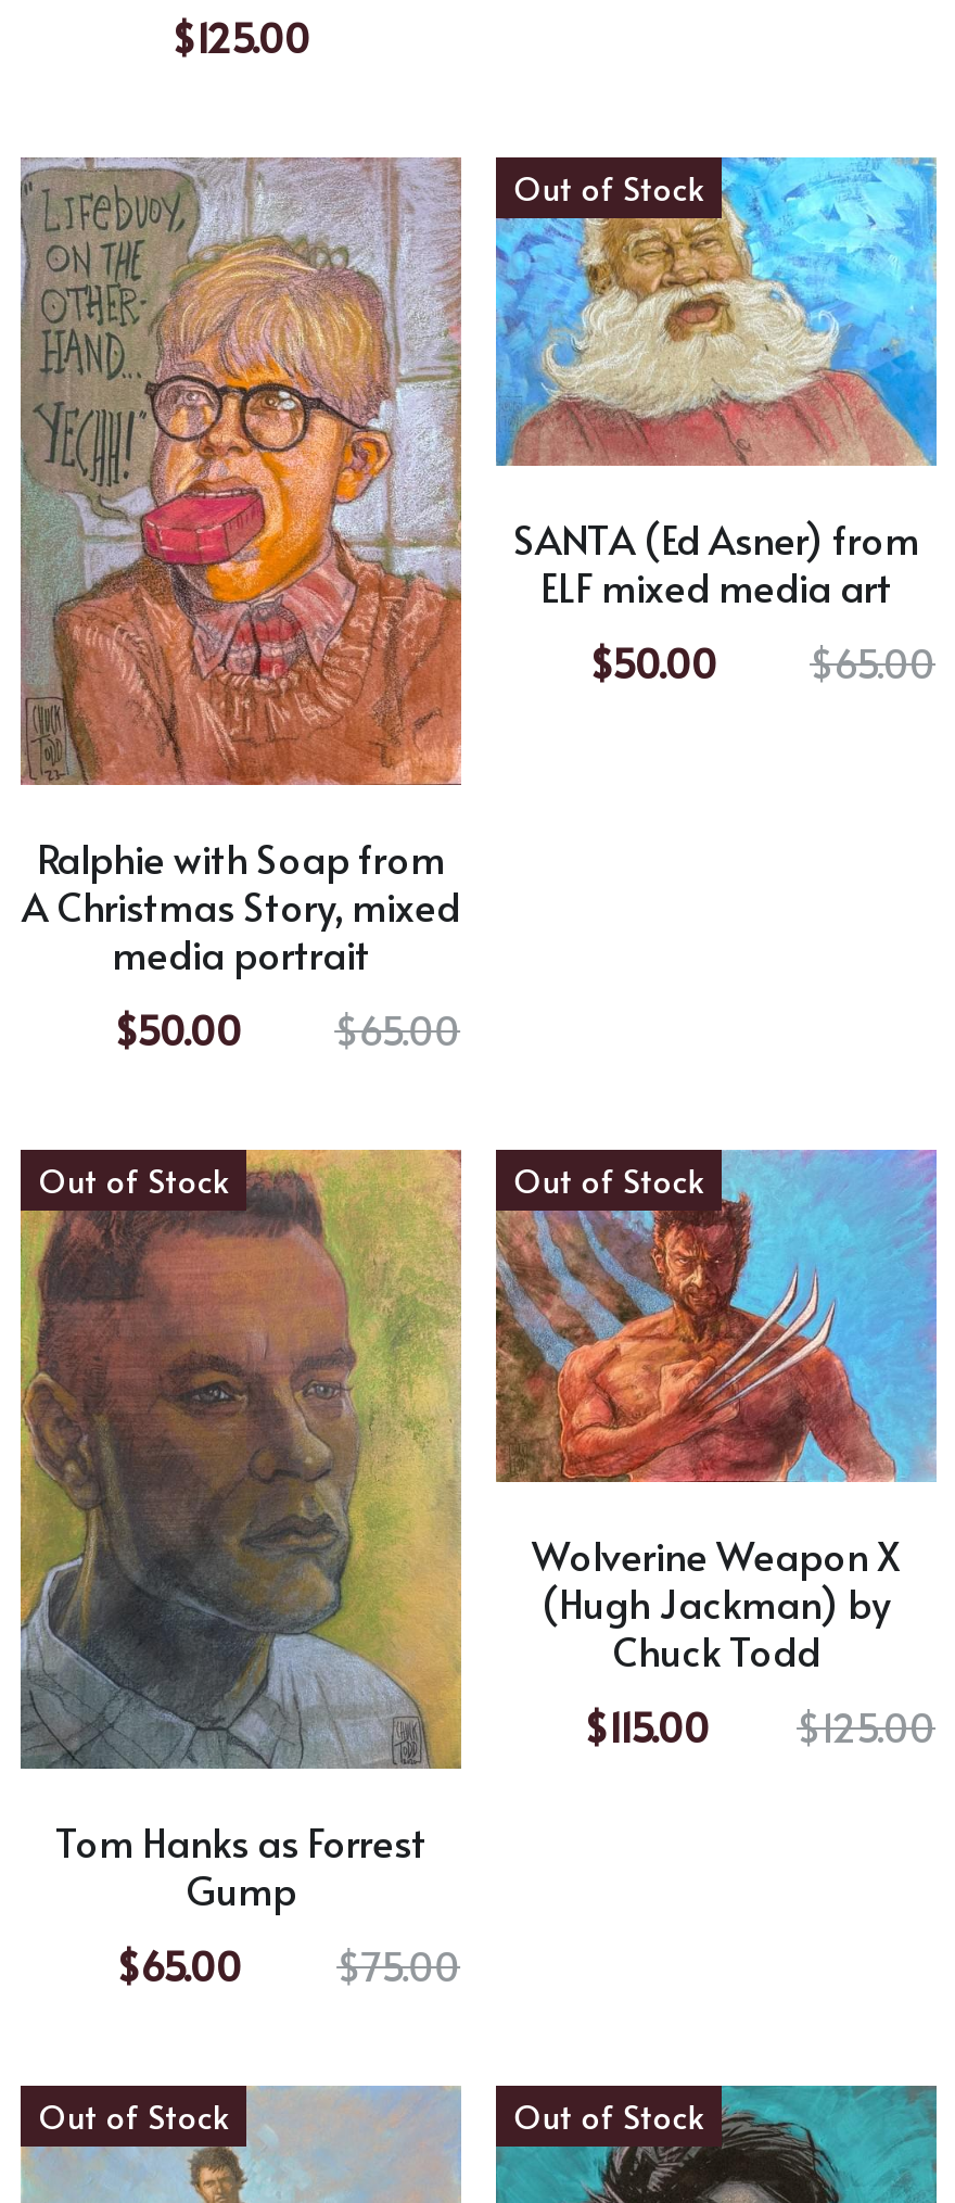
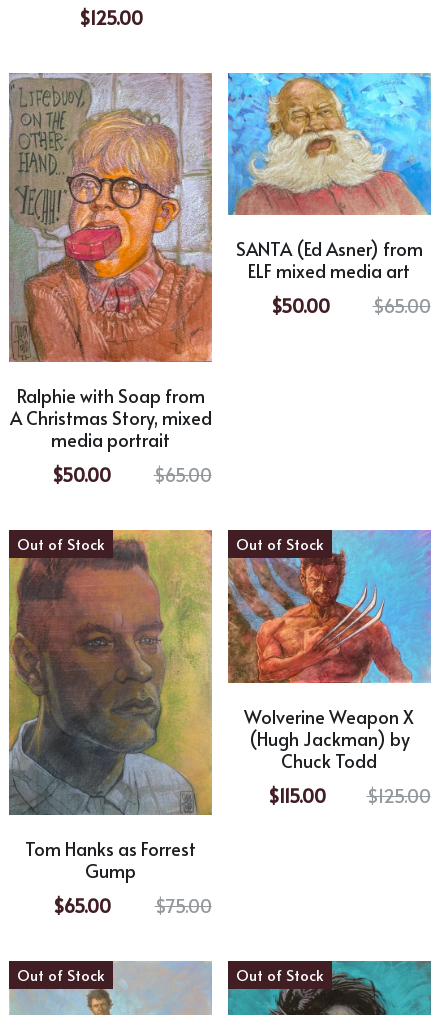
- Out of Stock
